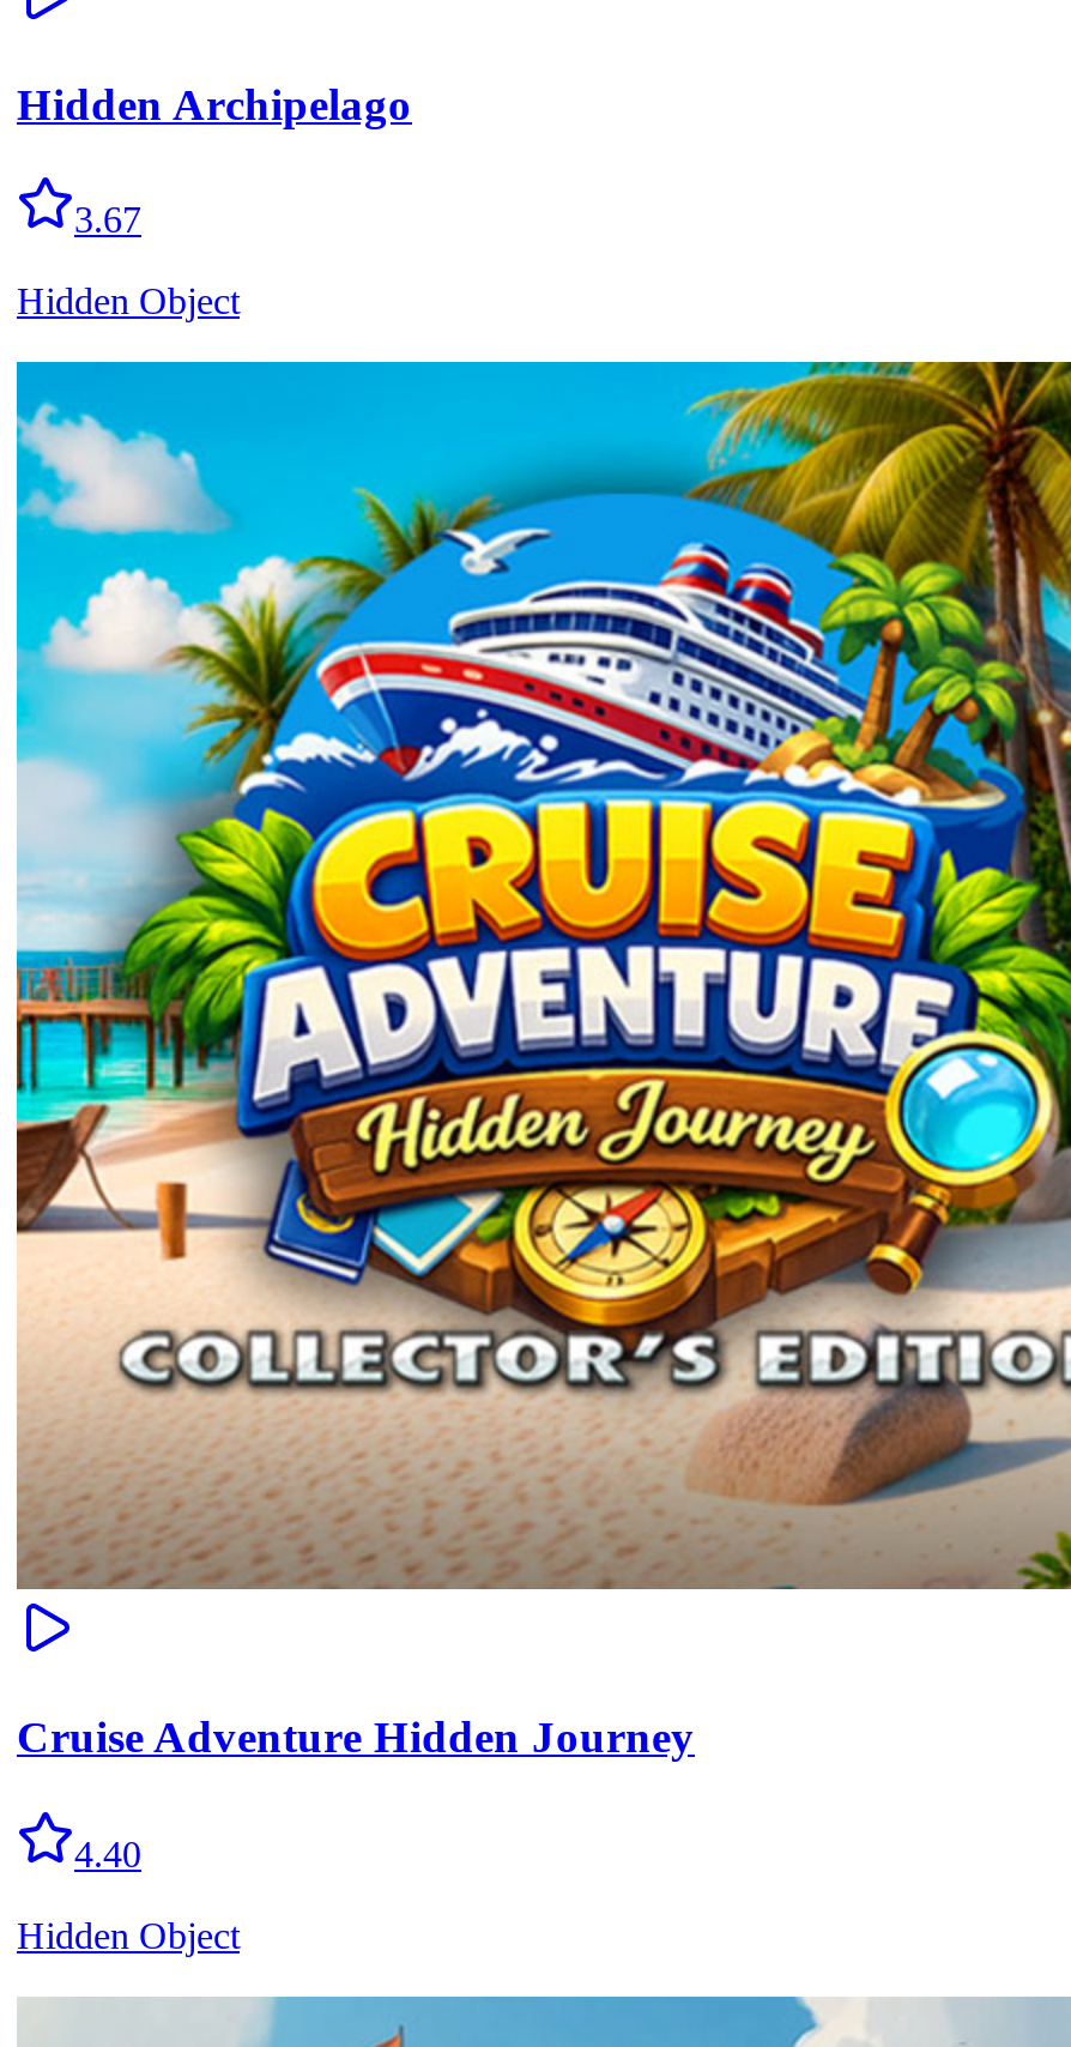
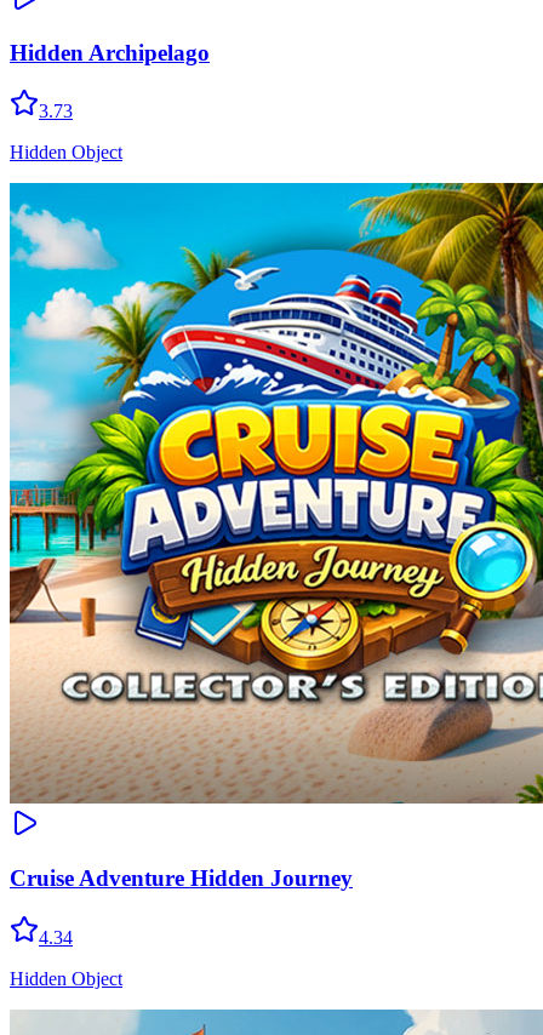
- 3.67
+ 3.73

- 4.40
+ 4.34
